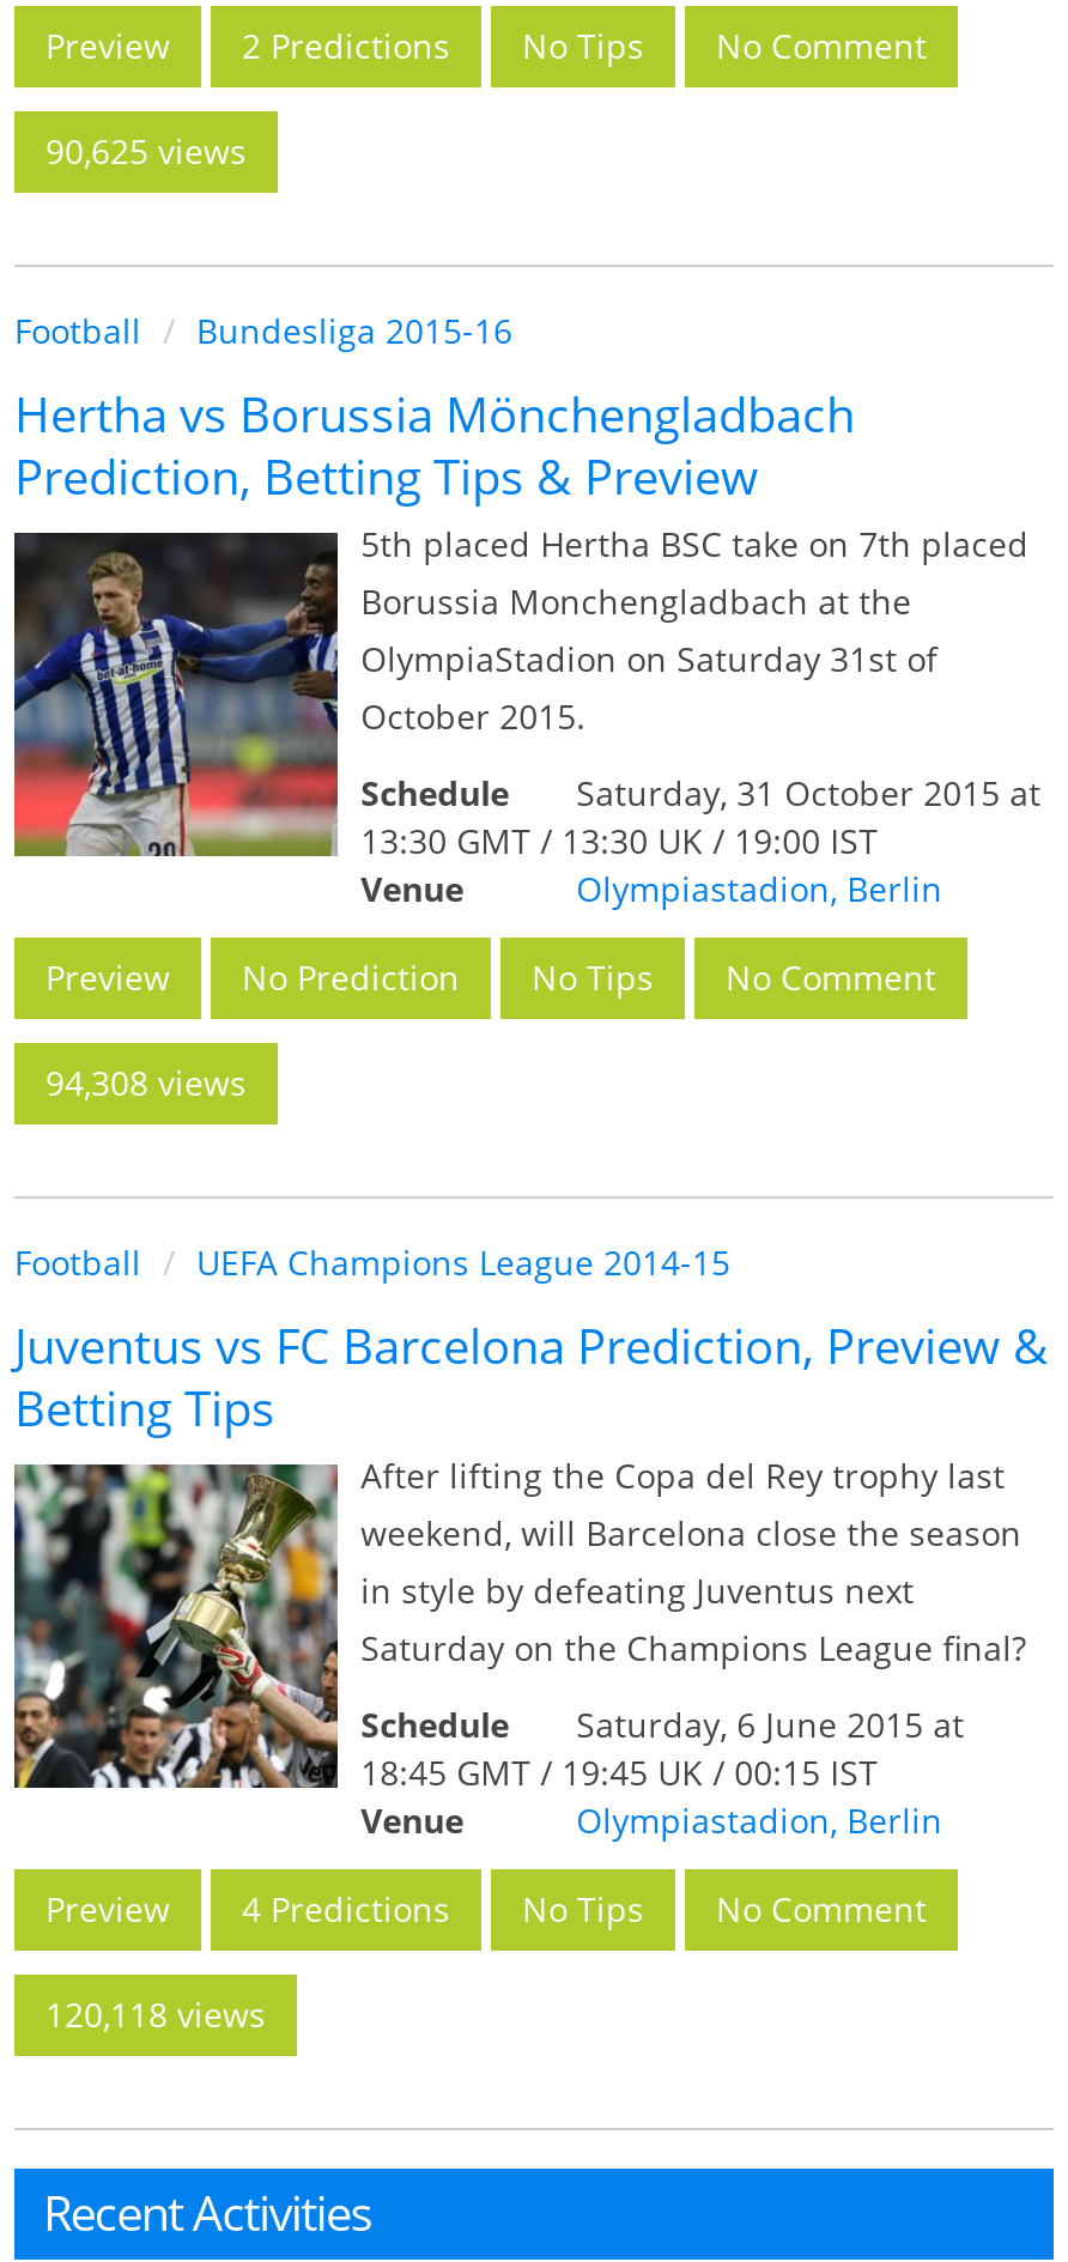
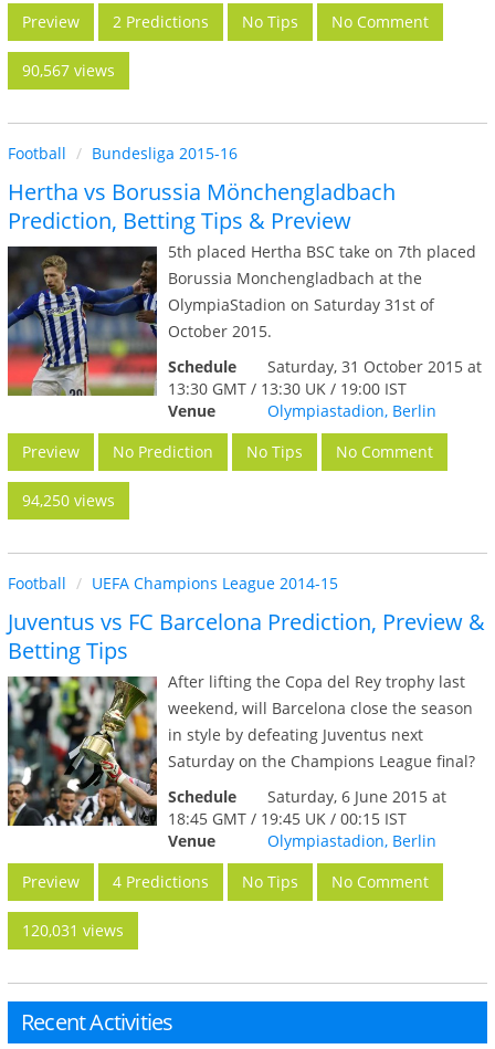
- 90,625 views
+ 90,567 views

- 94,308 views
+ 94,250 views

- 120,118 views
+ 120,031 views
